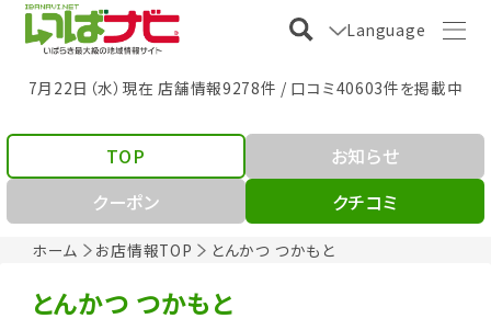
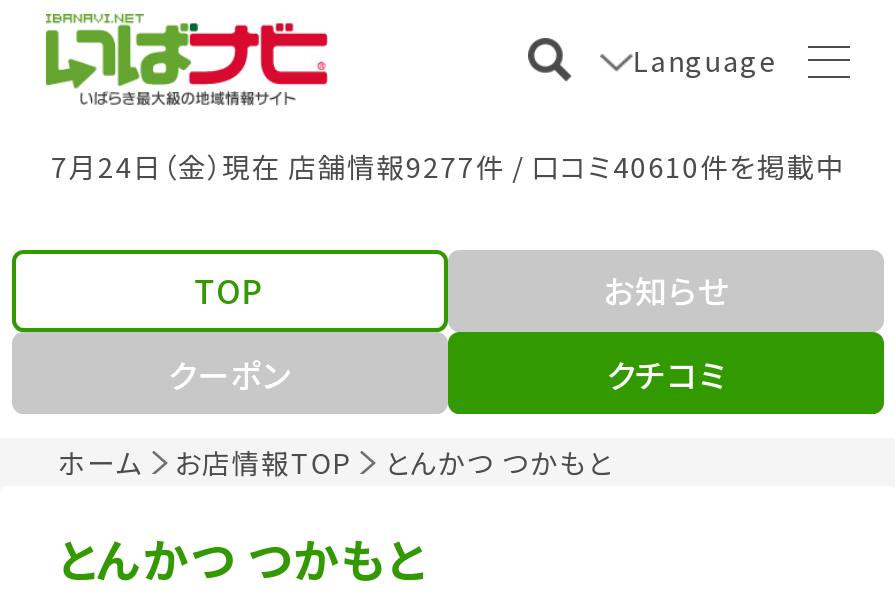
- 7月22日（水）現在 店舗情報9278件 / 口コミ40603件を掲載中
+ 7月24日（金）現在 店舗情報9277件 / 口コミ40610件を掲載中
